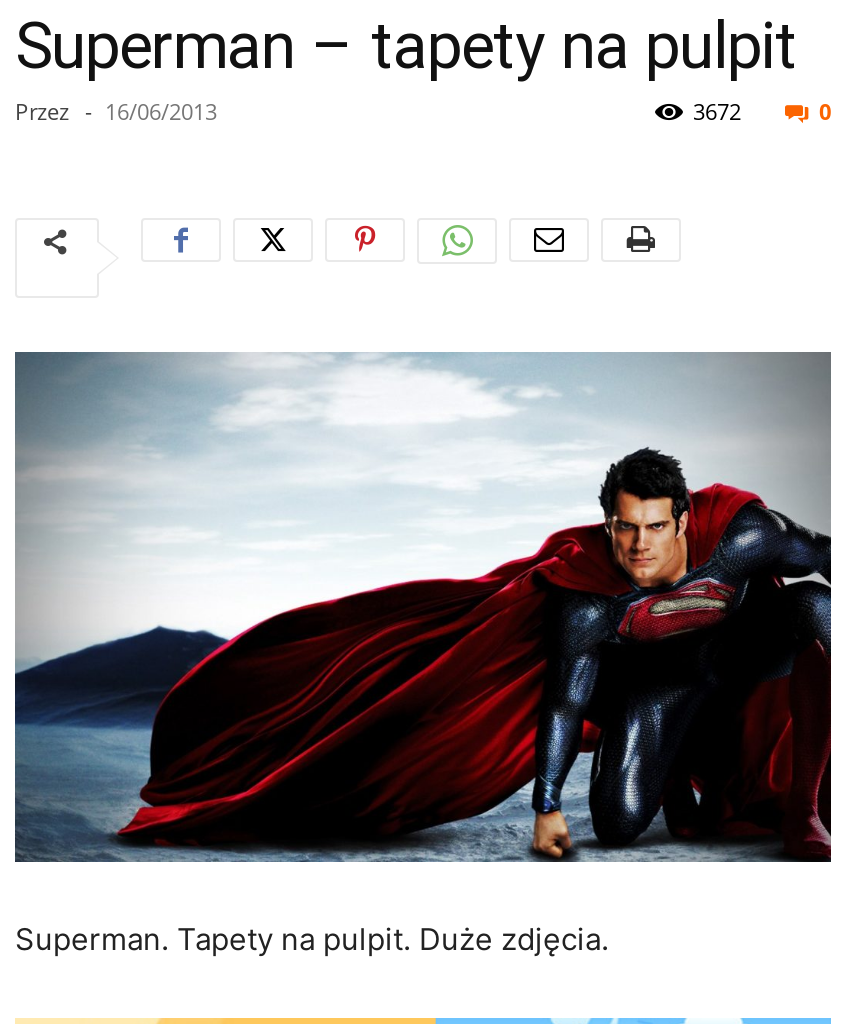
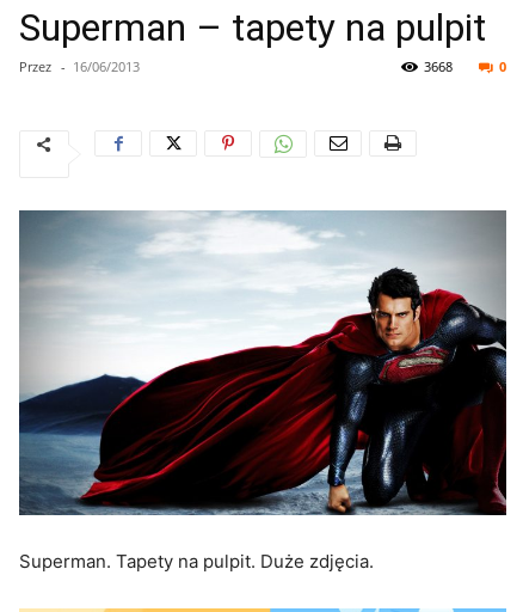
- 3672
+ 3668
